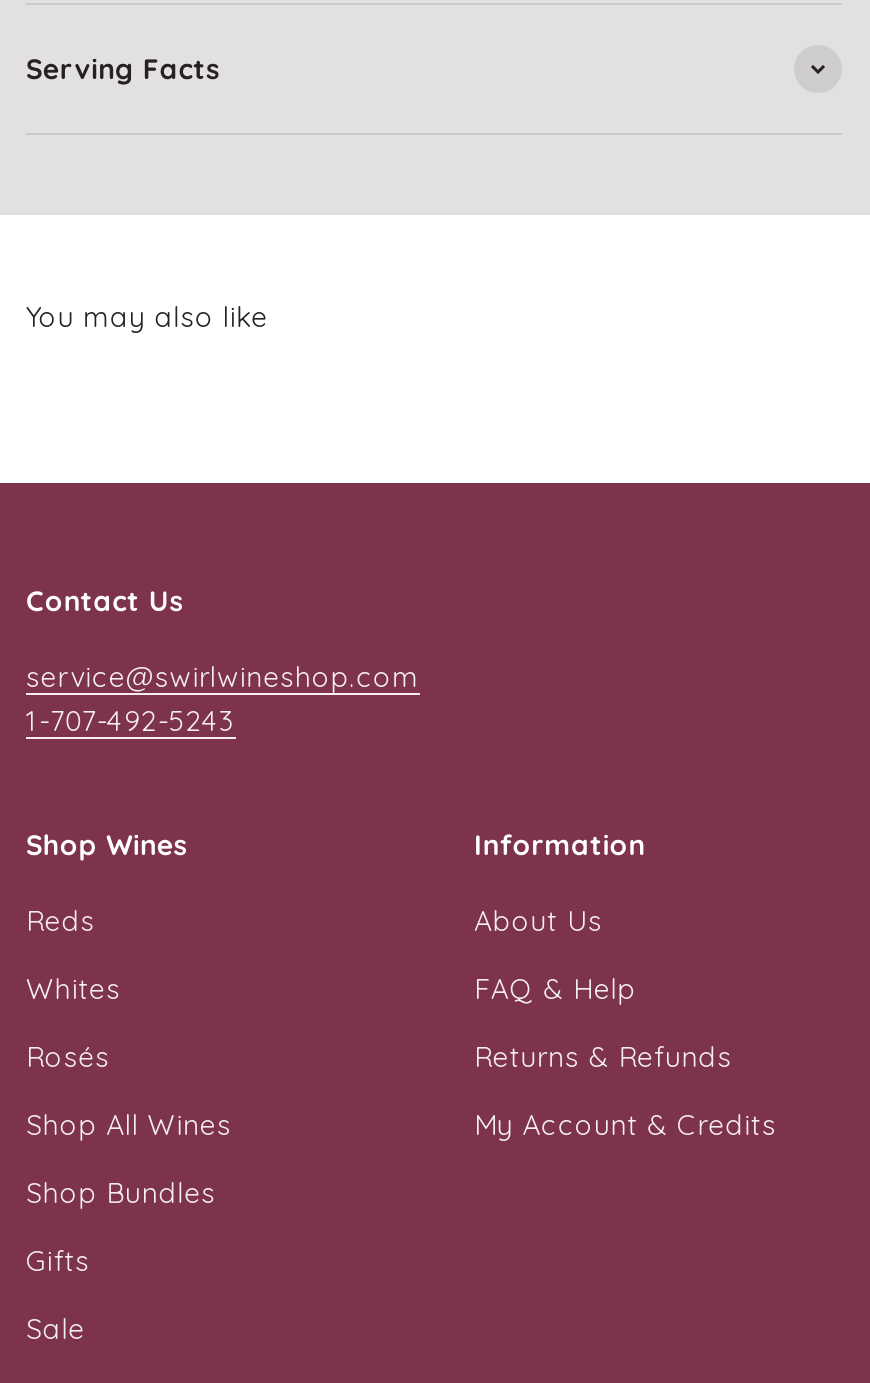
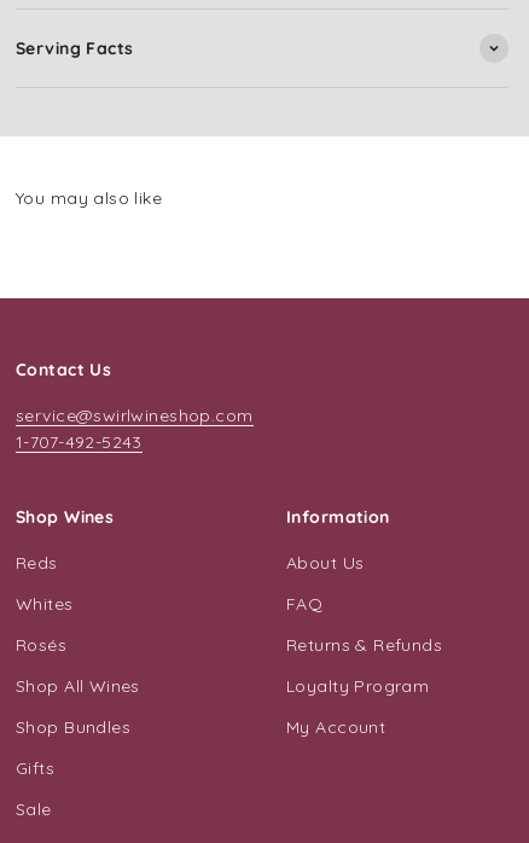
- FAQ & Help
+ FAQ

- My Account & Credits
+ Loyalty Program
+ My Account
